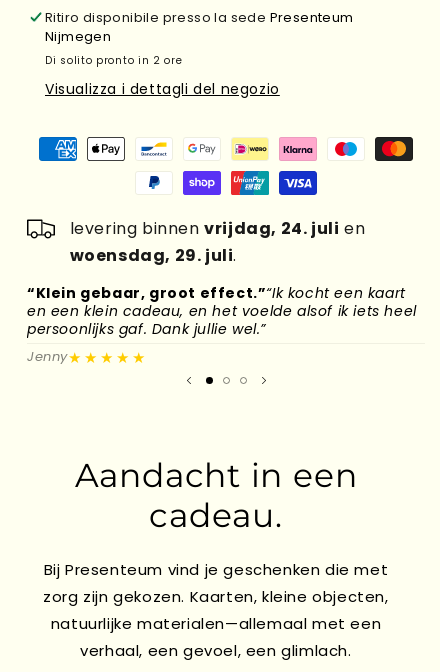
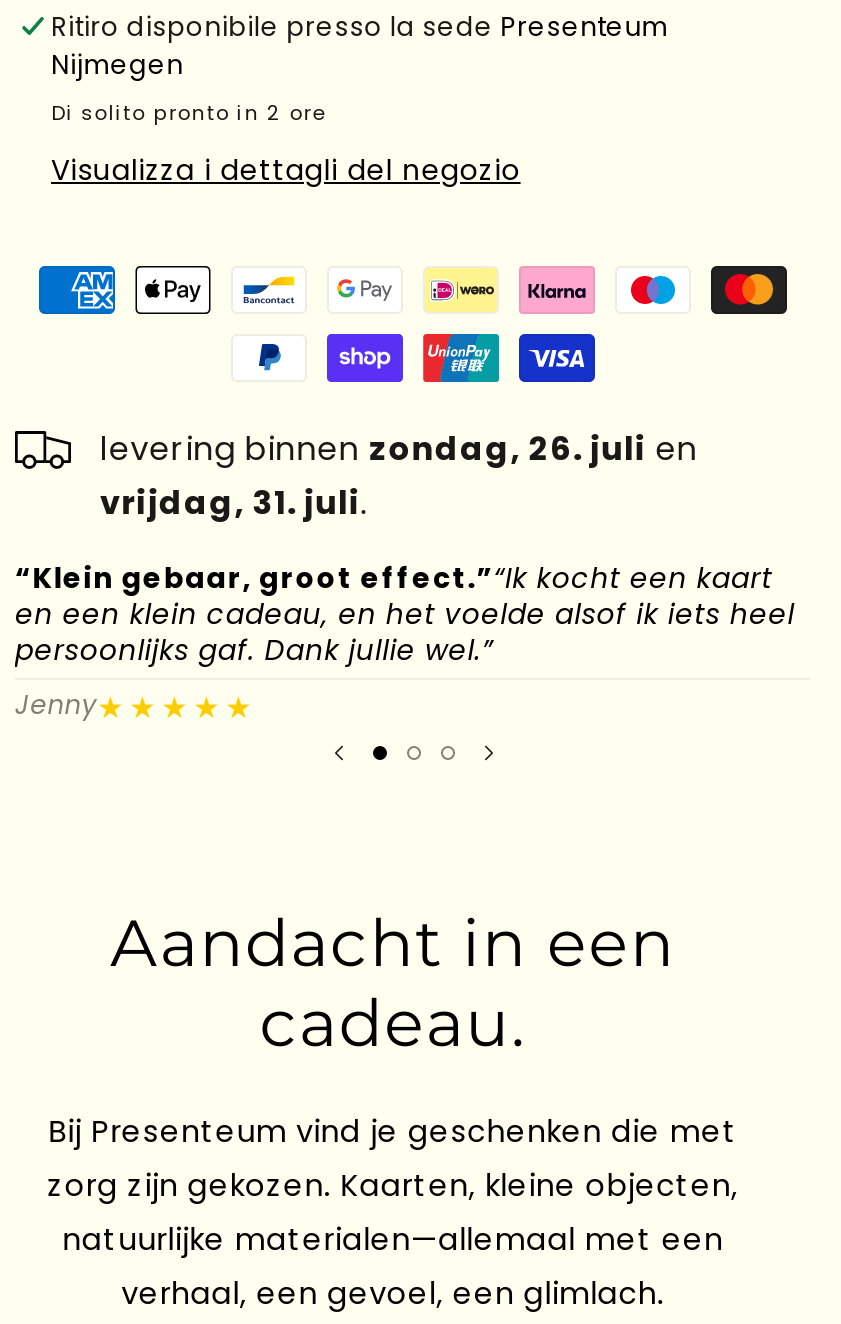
- levering binnen vrijdag, 24. juli en
+ levering binnen zondag, 26. juli en

- woensdag, 29. juli.
+ vrijdag, 31. juli.
